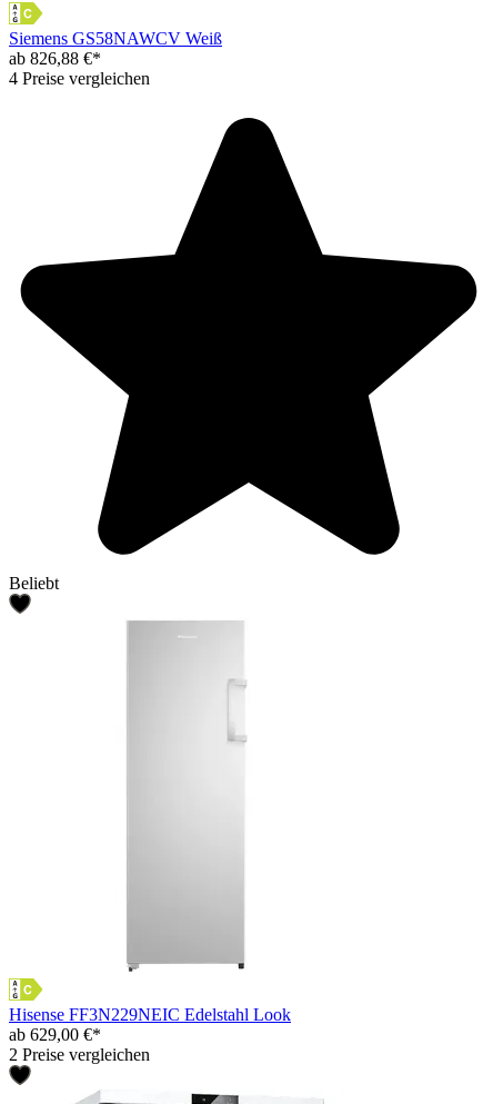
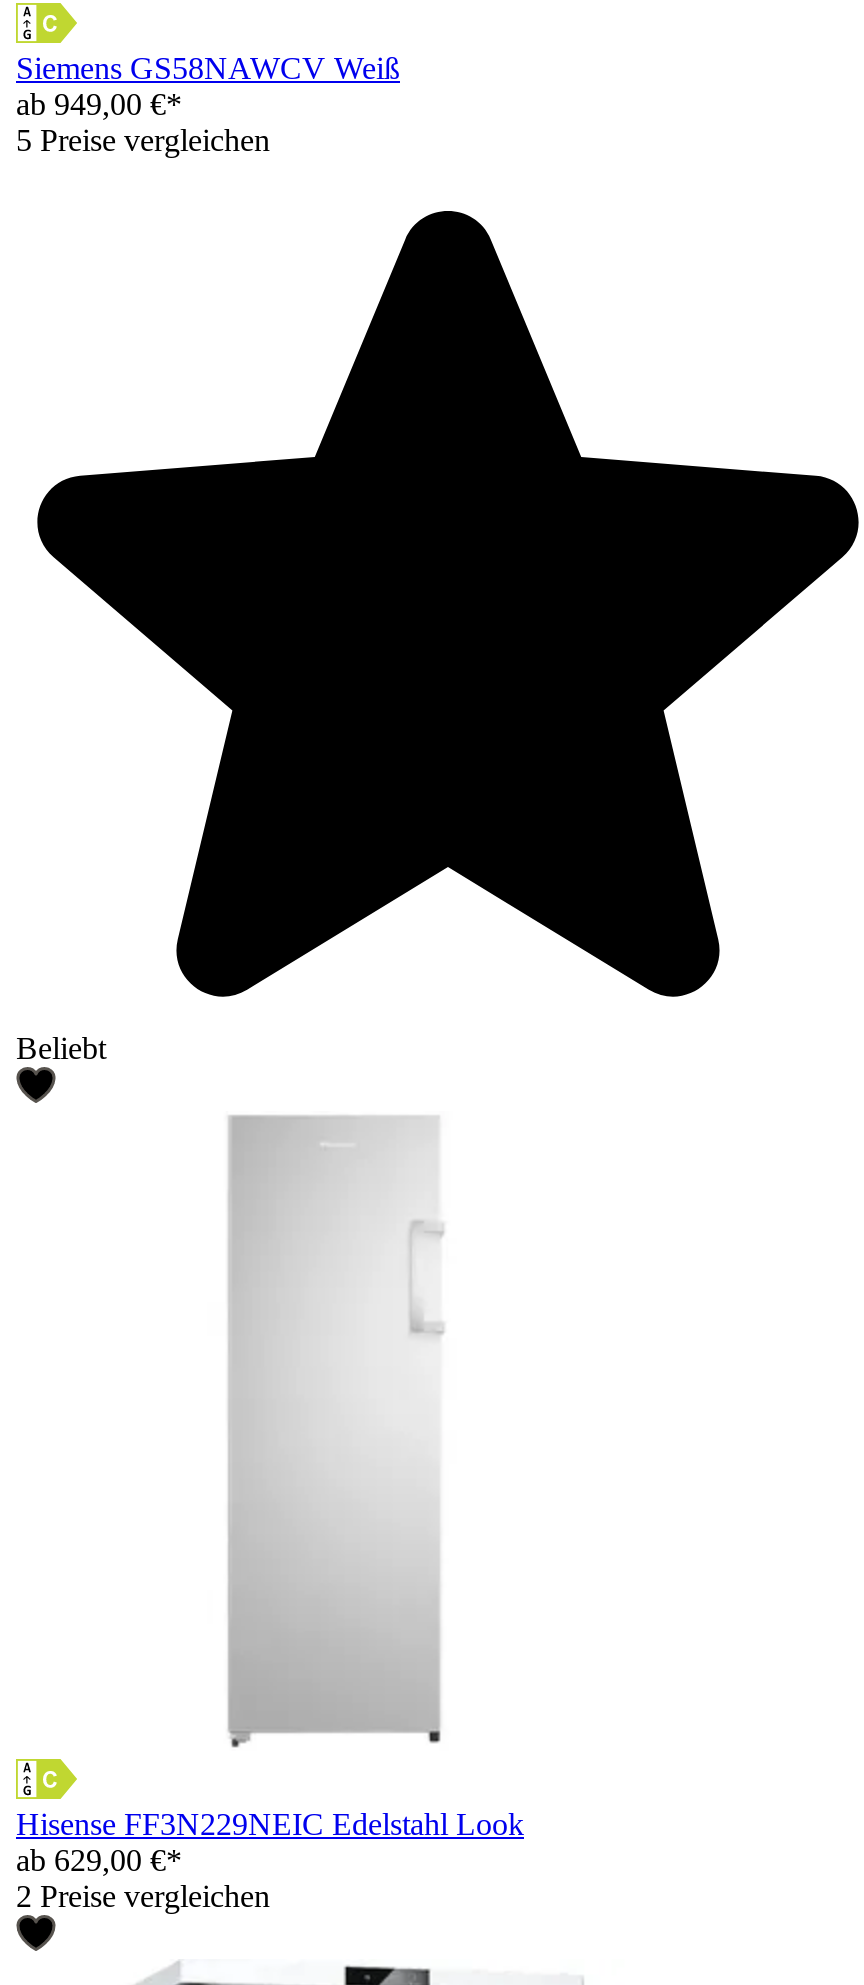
- ab 826,88 €*
+ ab 949,00 €*

- 4 Preise vergleichen
+ 5 Preise vergleichen
